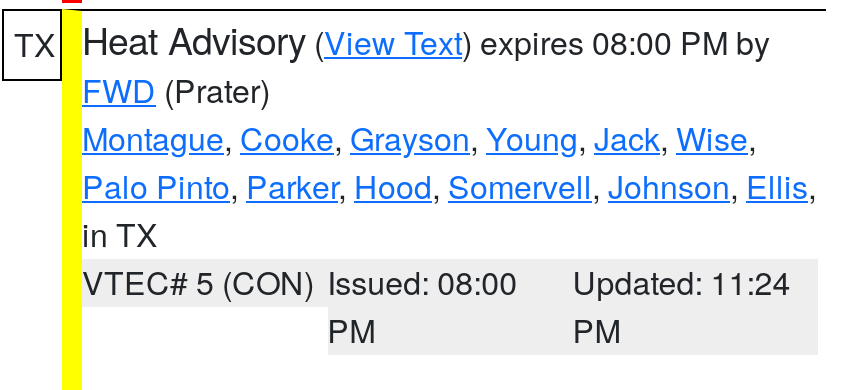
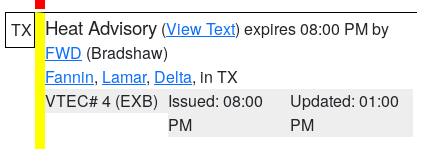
- FWD (Prater)
- Montague, Cooke, Grayson, Young, Jack, Wise,
- Palo Pinto, Parker, Hood, Somervell, Johnson, Ellis,
- in TX
- VTEC# 5 (CON) Issued: 08:00
+ FWD (Bradshaw)
+ Fannin, Lamar, Delta, in TX
+ VTEC# 4 (EXB) Issued: 08:00

- Updated: 11:24
+ Updated: 01:00
